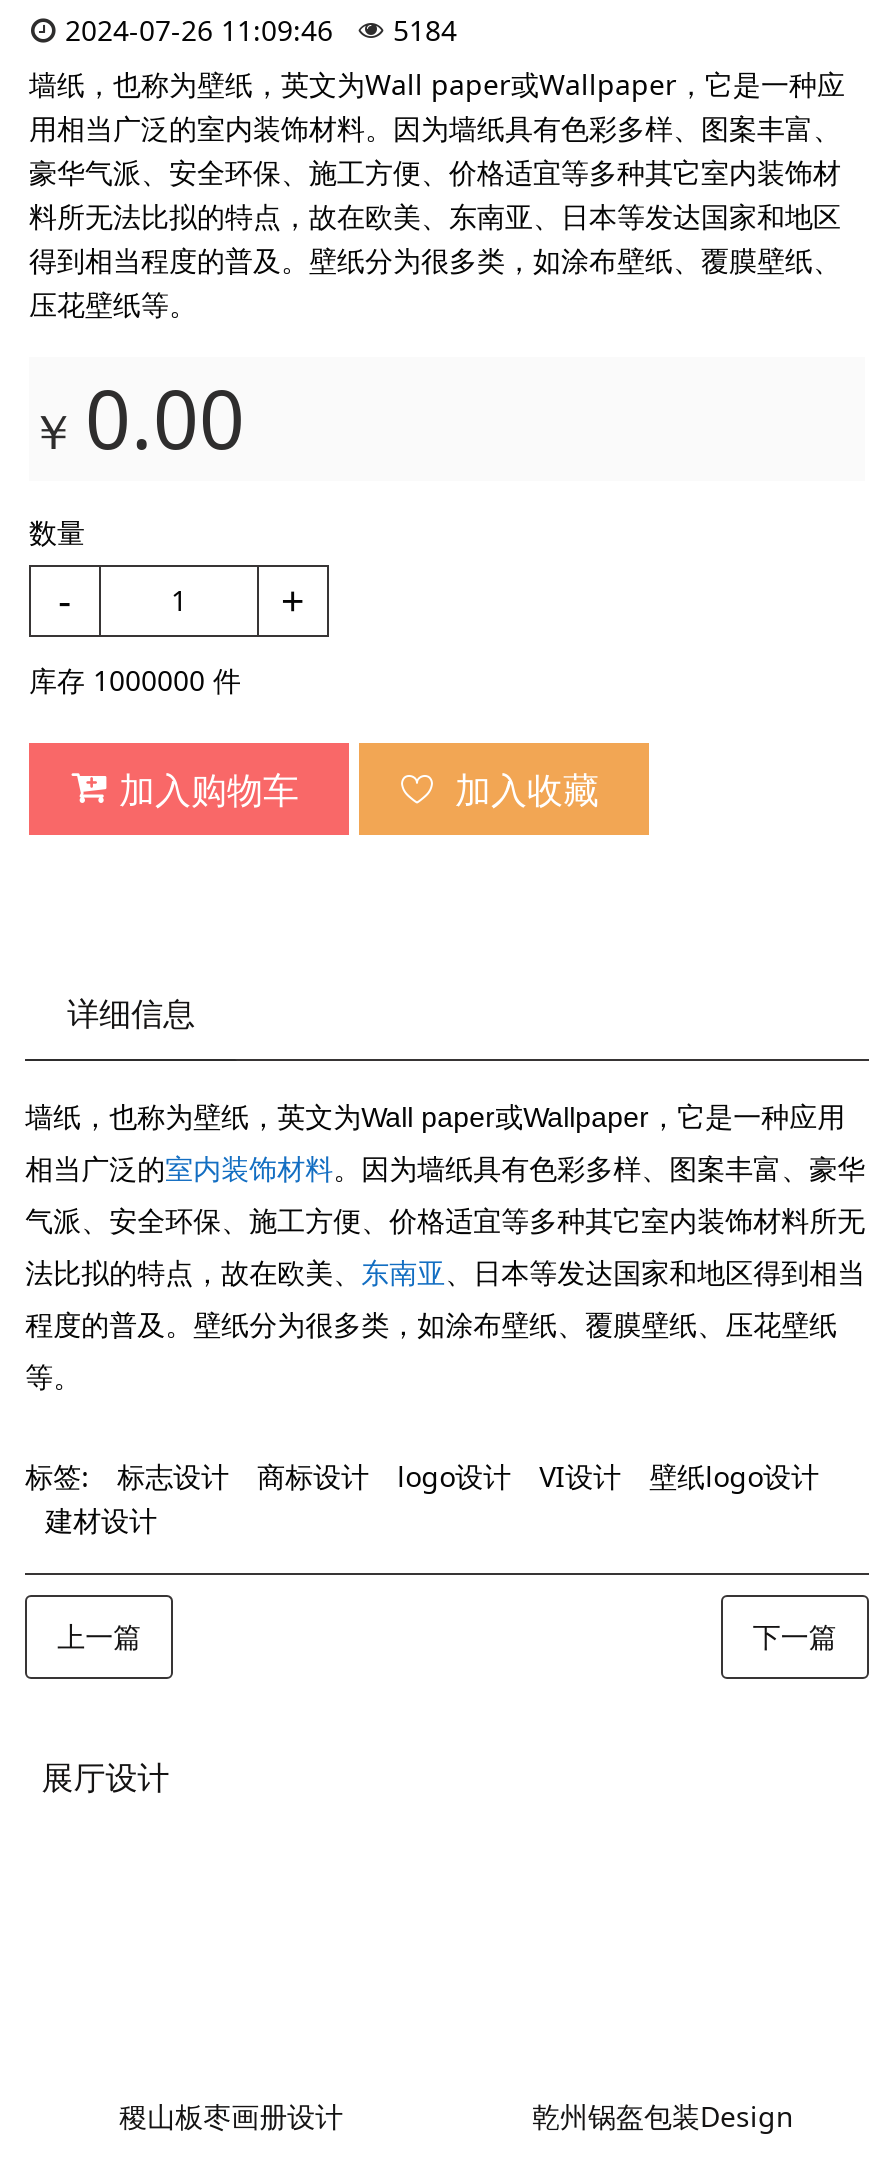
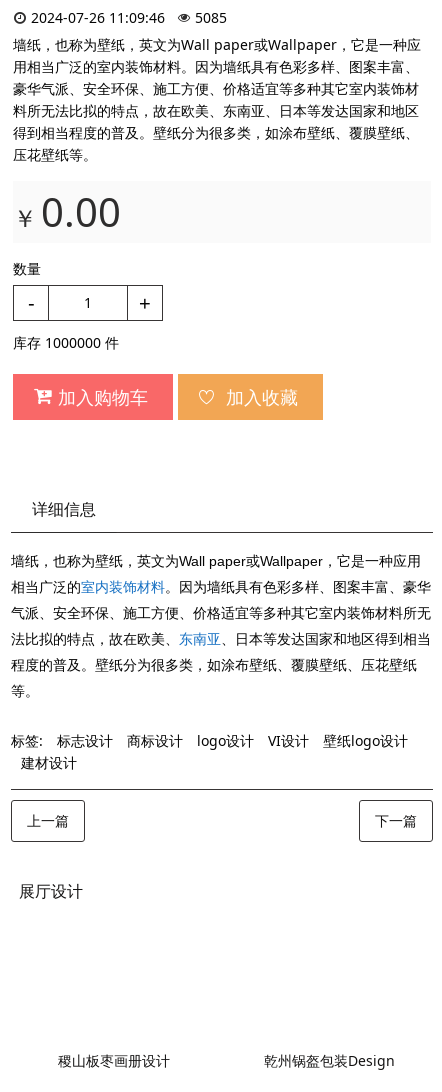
- 2024-07-26 11:09:46 5184
+ 2024-07-26 11:09:46 5085
